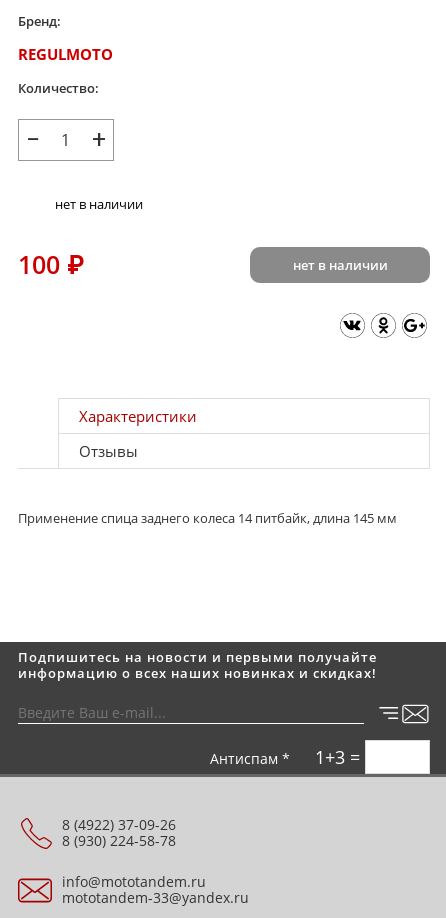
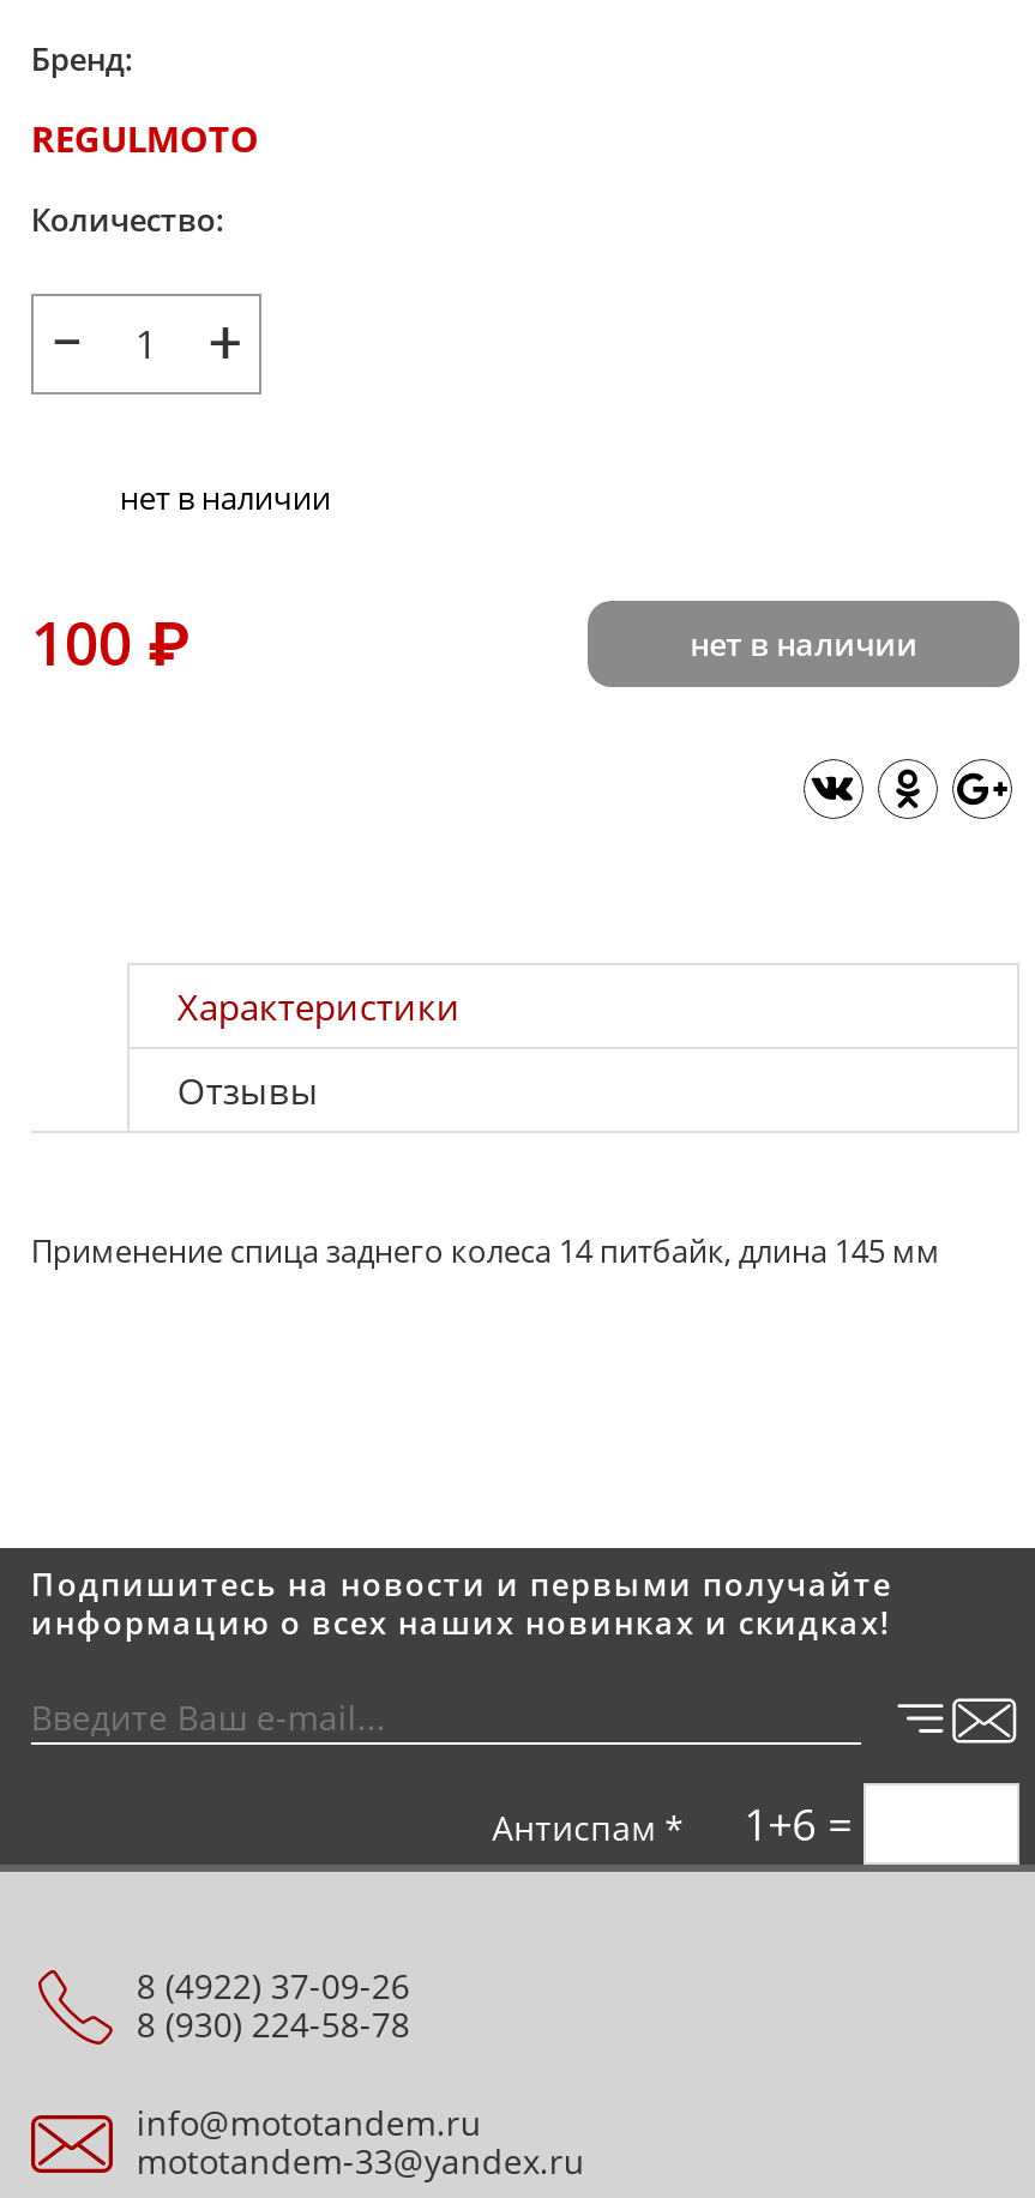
- Антиспам * 1+3 =
+ Антиспам * 1+6 =
